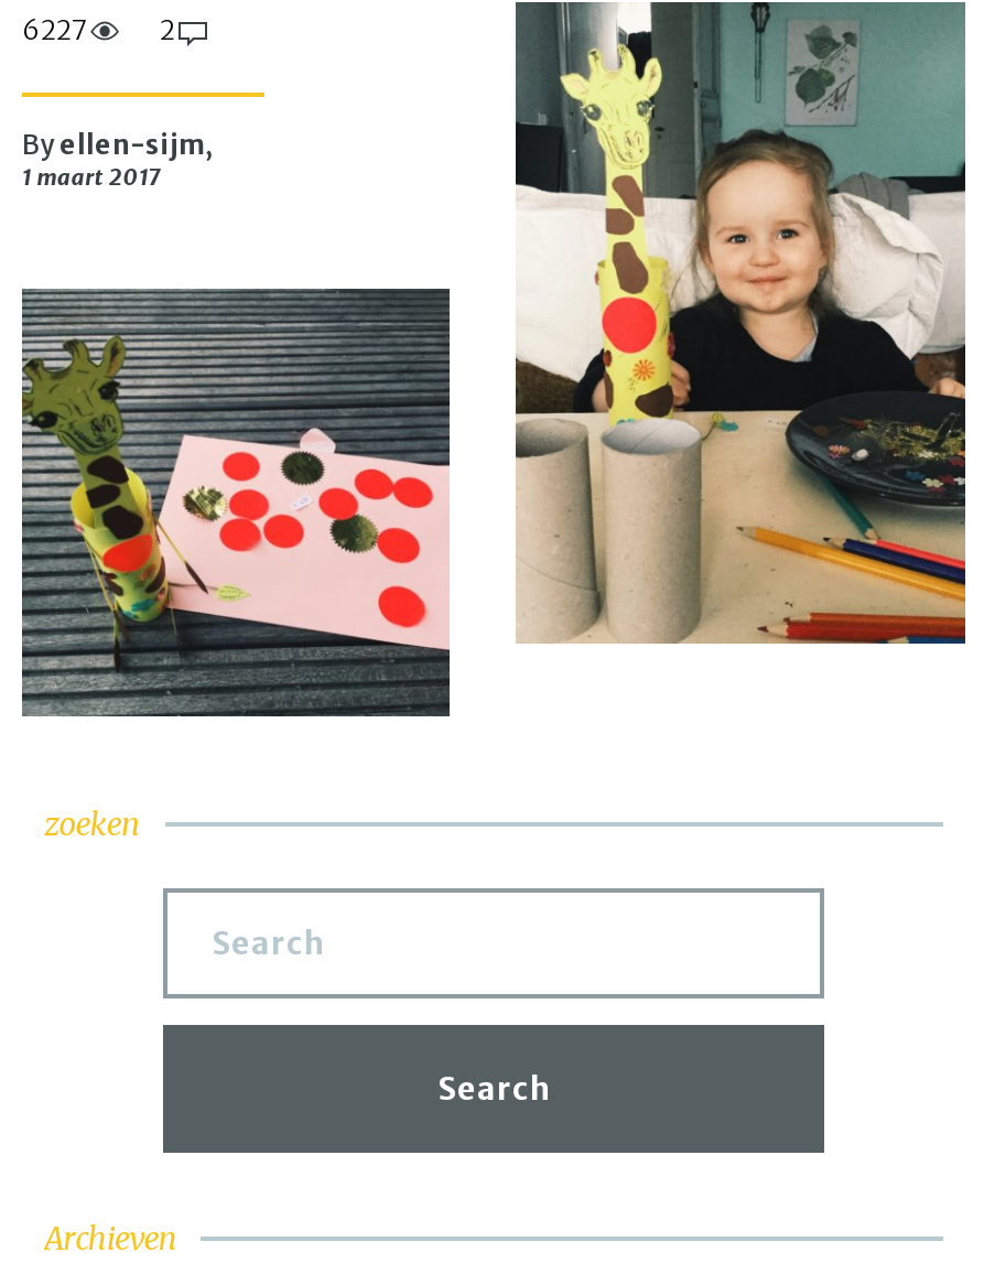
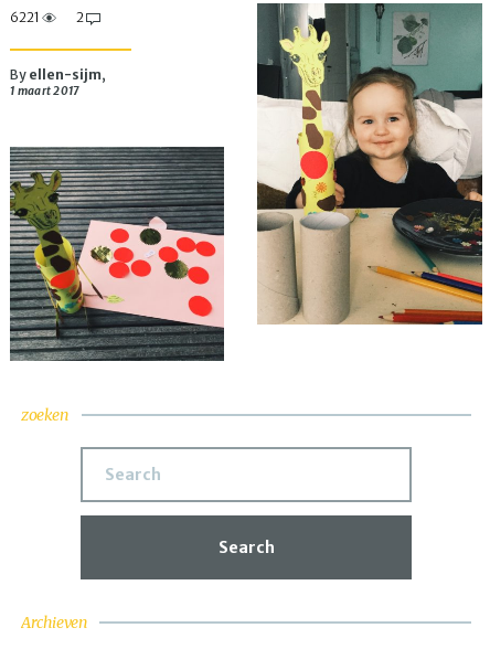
- 6227
+ 6221
